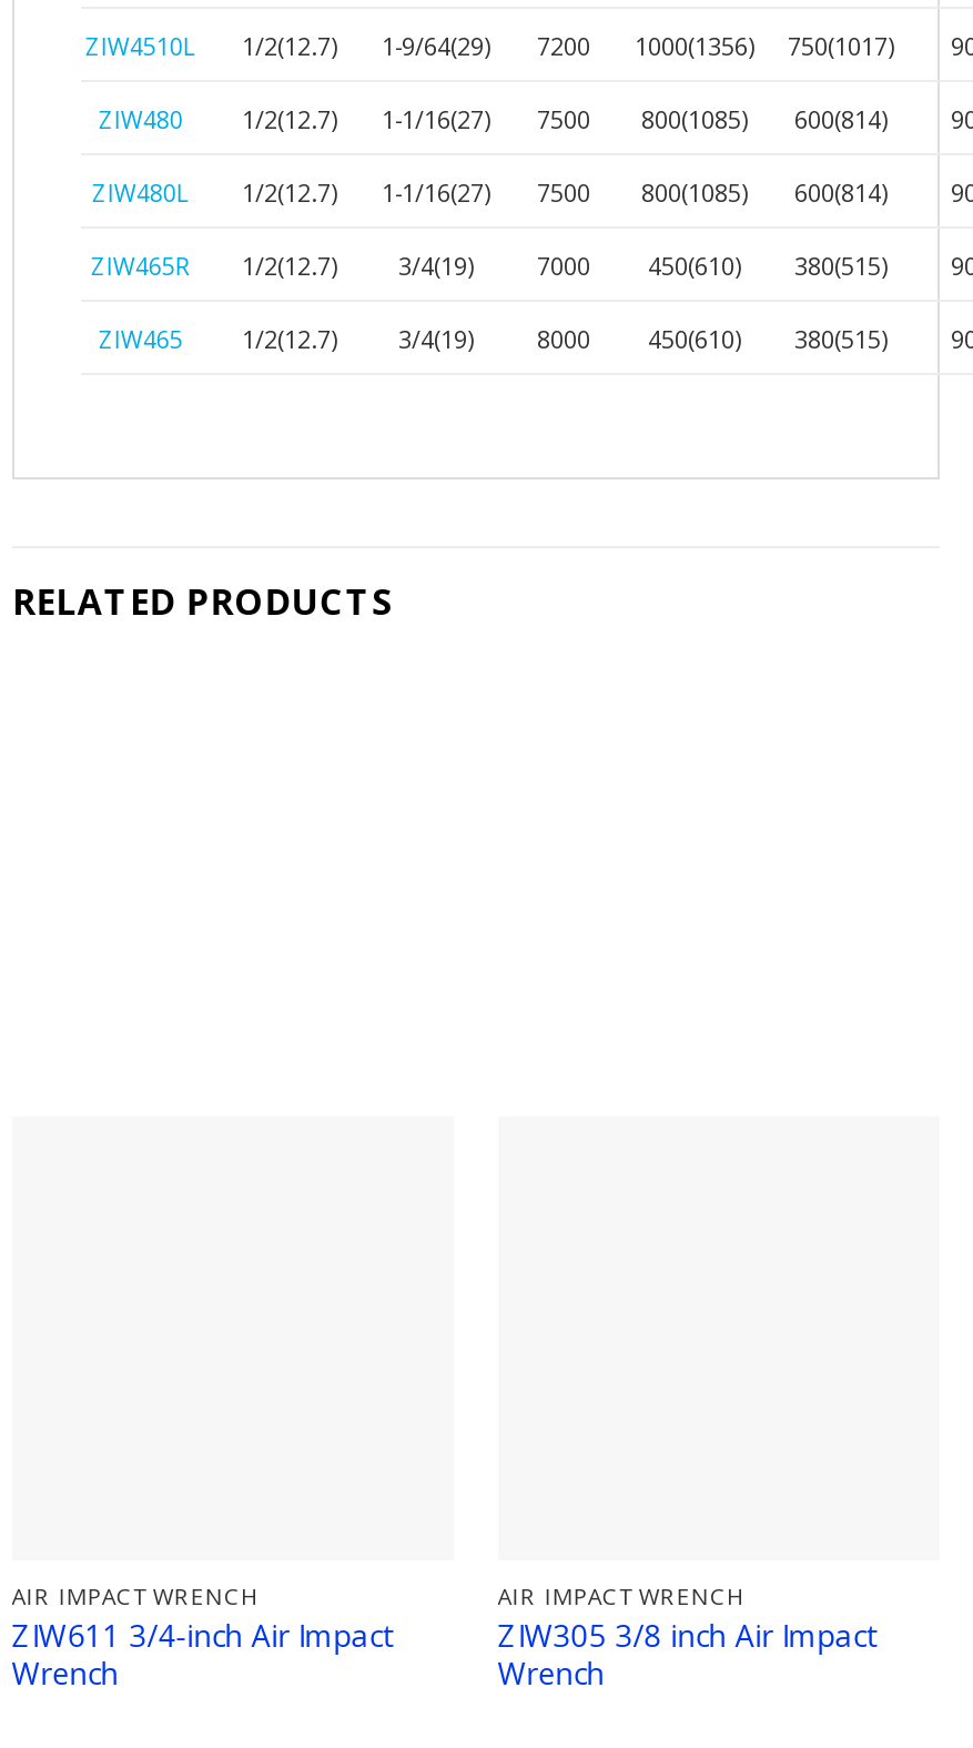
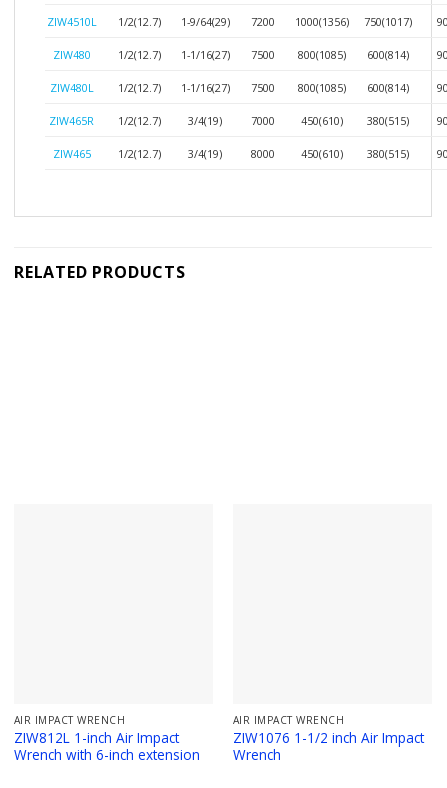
- ZIW611 3/4-inch Air Impact
- Wrench
+ ZIW812L 1-inch Air Impact
+ Wrench with 6-inch extension

- ZIW305 3/8 inch Air Impact
+ ZIW1076 1-1/2 inch Air Impact
